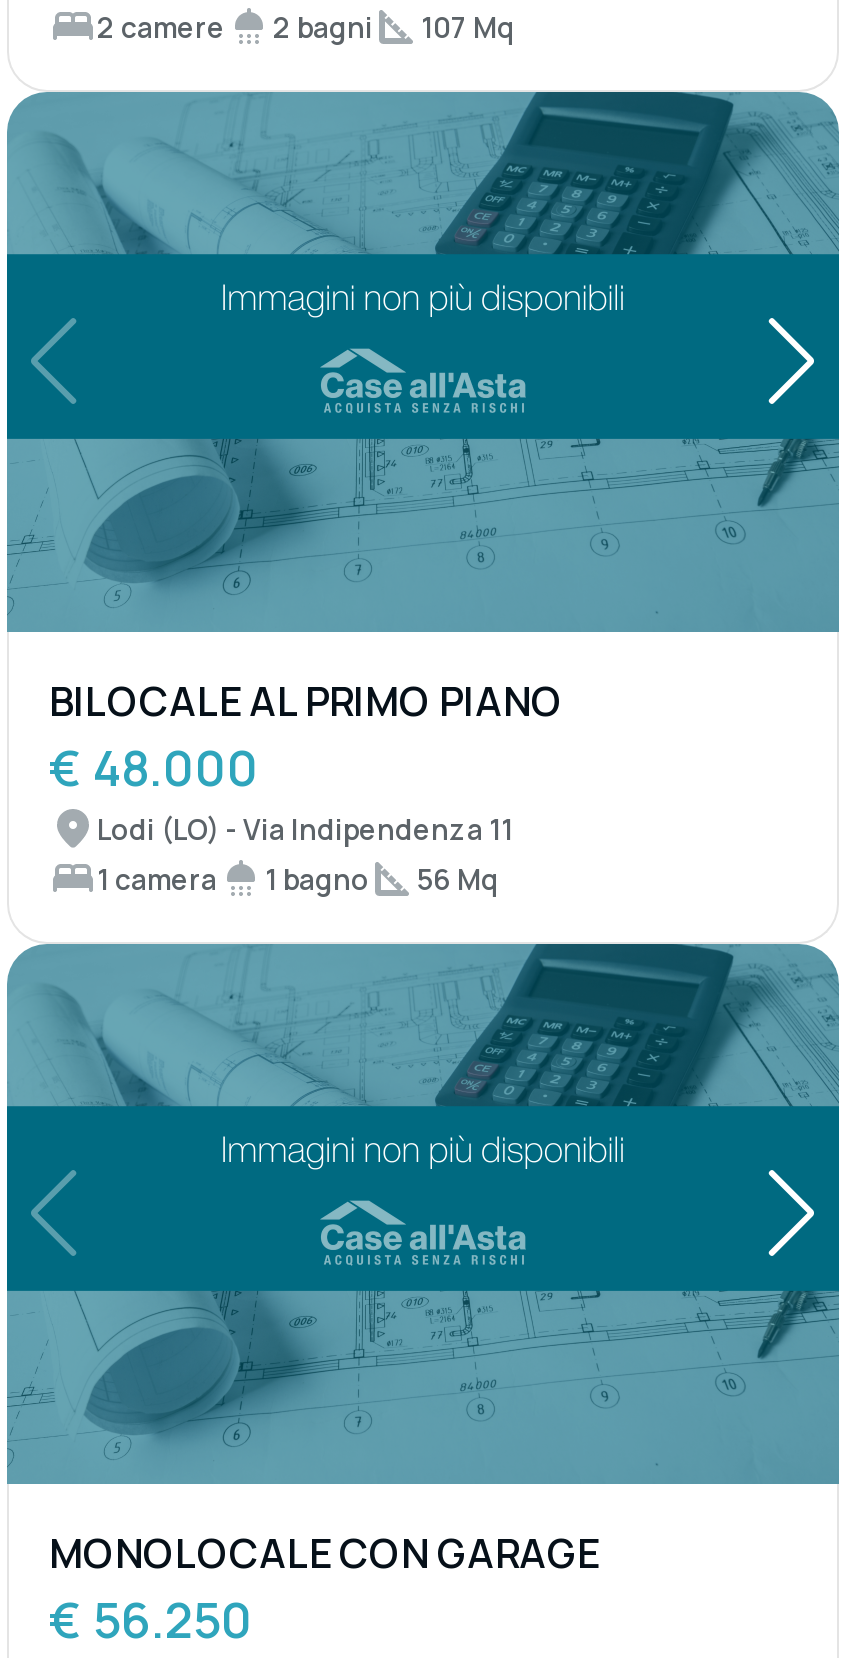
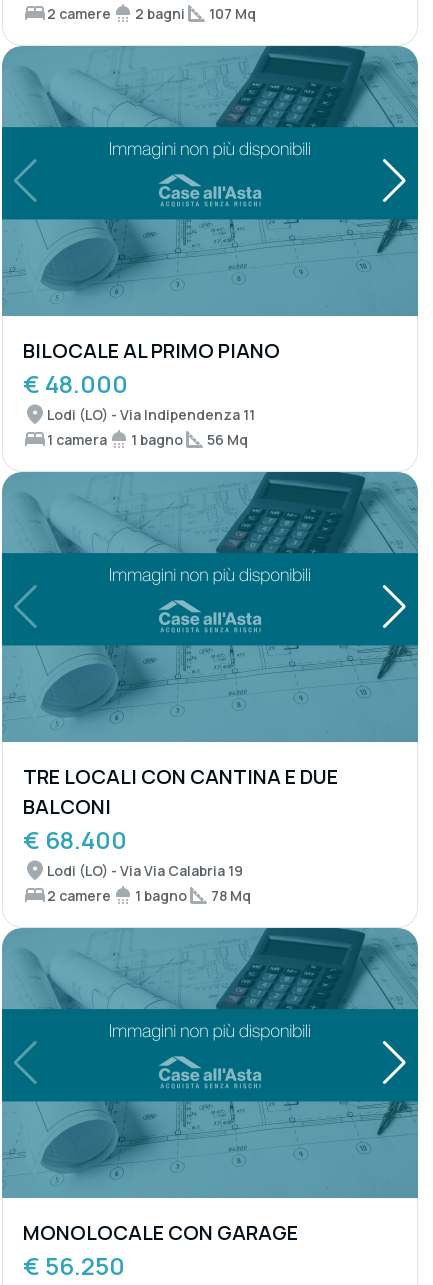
+ TRE LOCALI CON CANTINA E DUE
+ BALCONI
+ € 68.400
+ Lodi (LO) - Via Via Calabria 19
+ 2 camere
+ 1 bagno
+ 78 Mq
